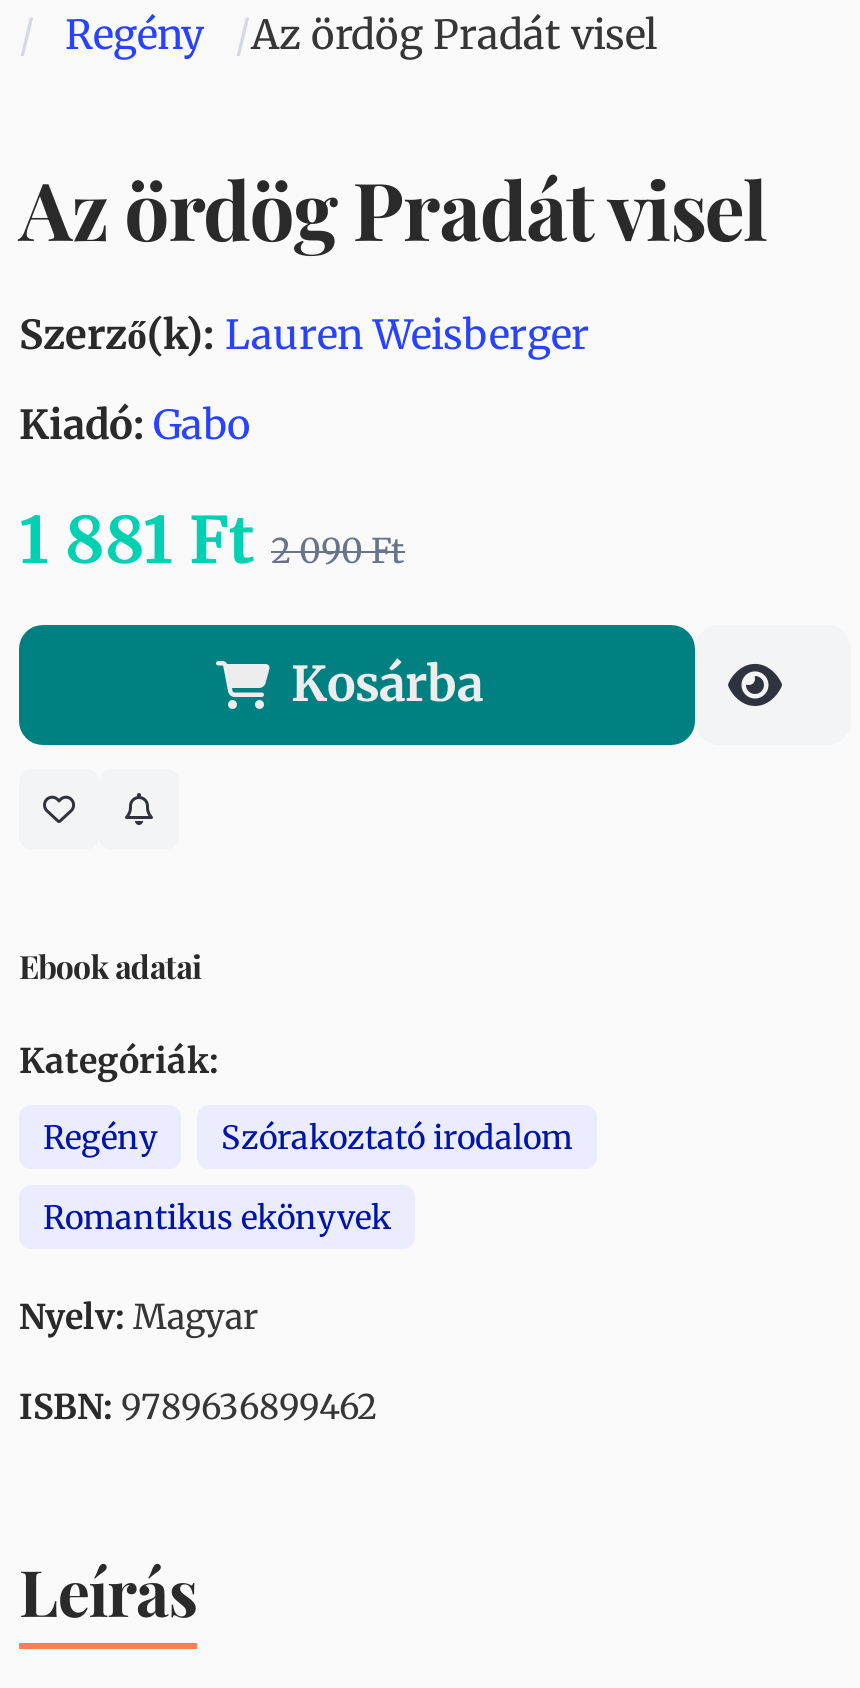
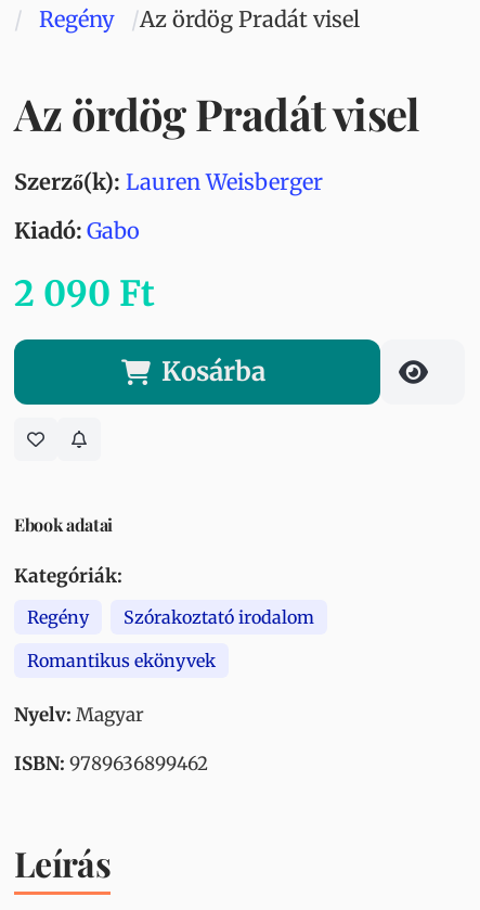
- 1 881 Ft 2 090 Ft
+ 2 090 Ft
